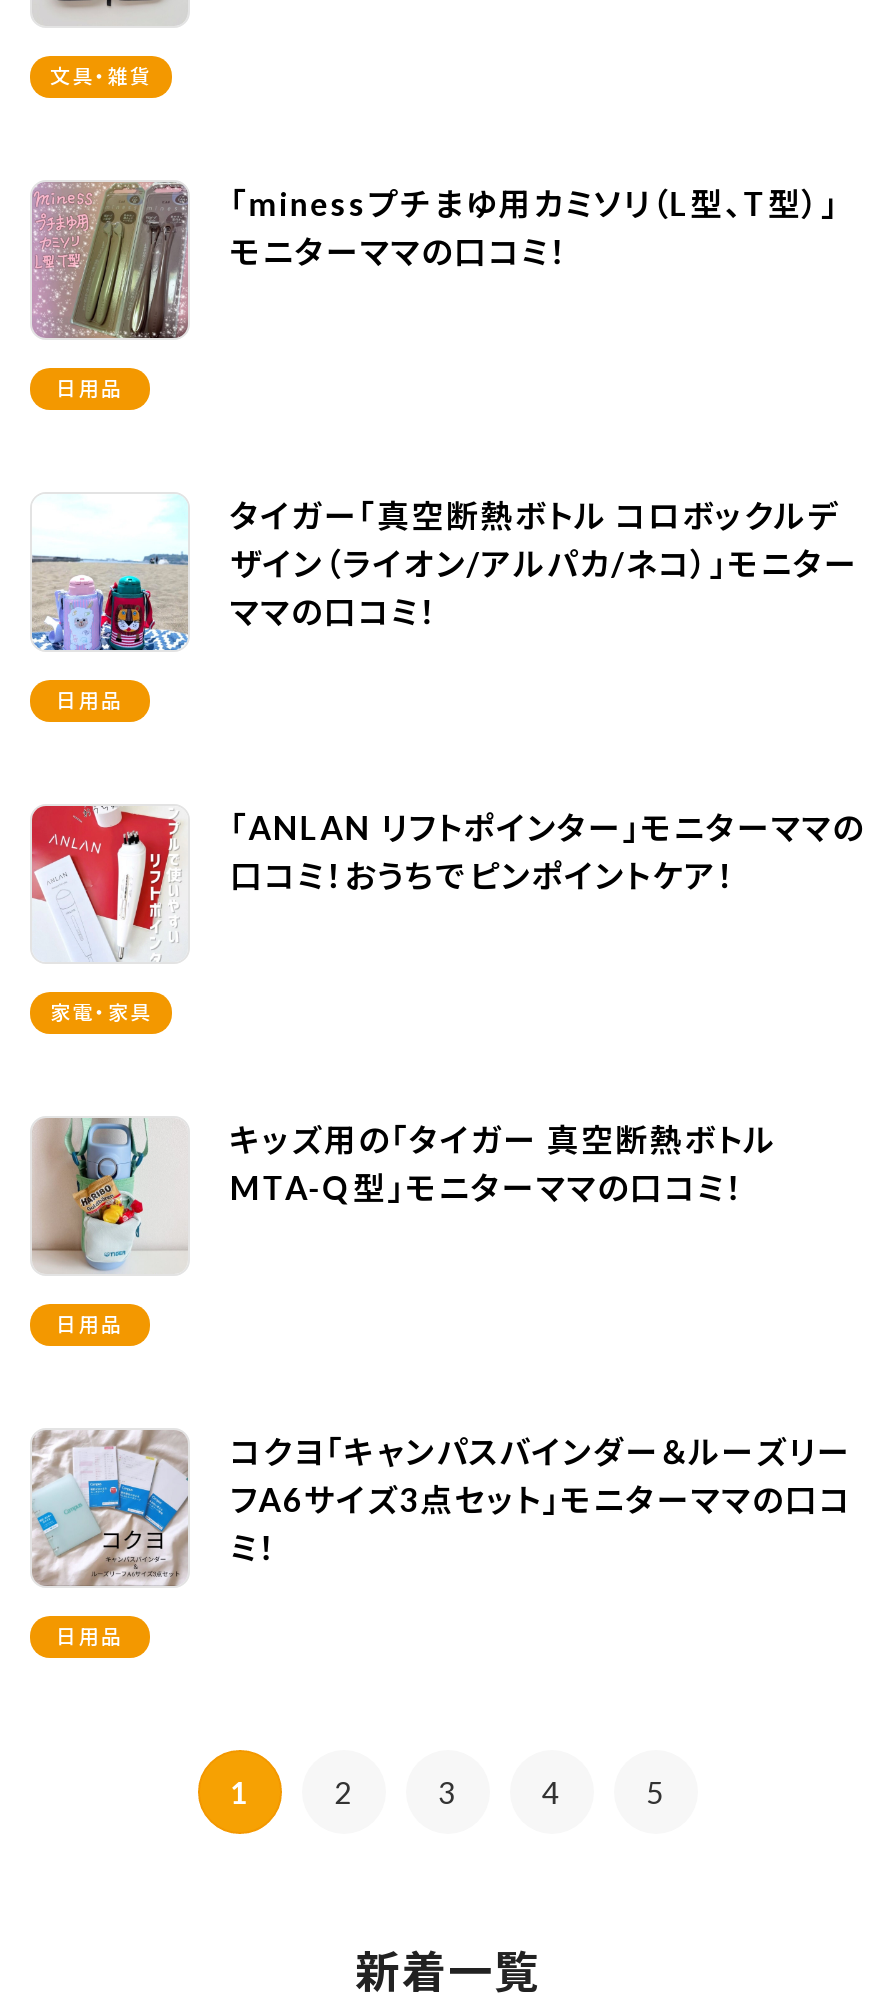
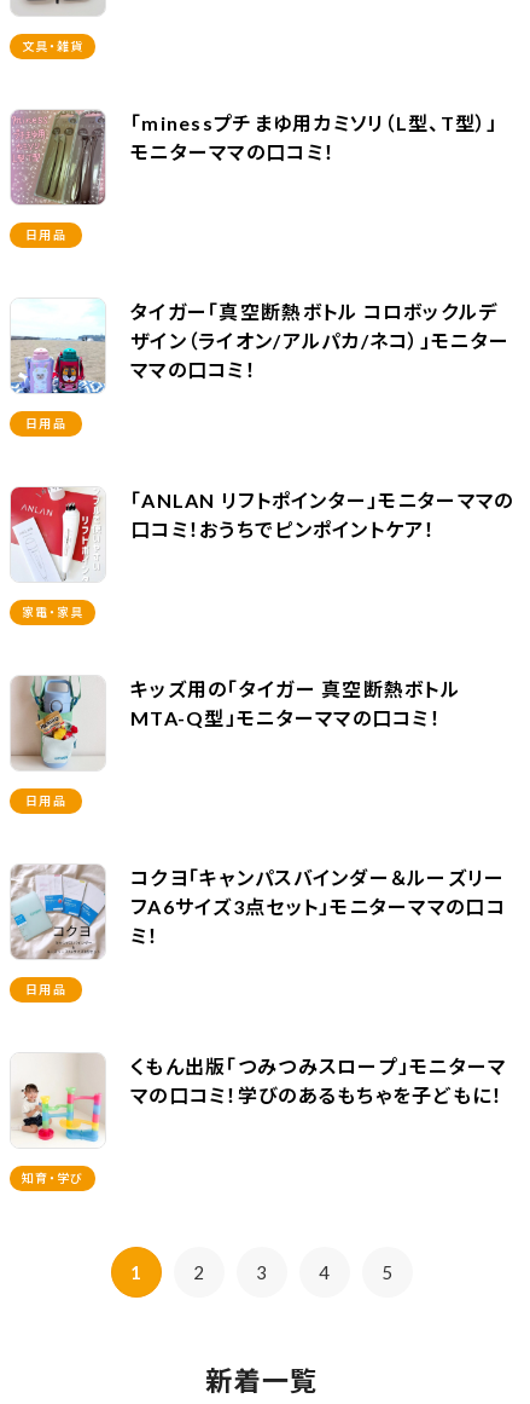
+ [image]
+ くもん出版「つみつみスロープ」モニターマ
+ マの口コミ！学びのあるもちゃを子どもに！

+ 知育・学び
